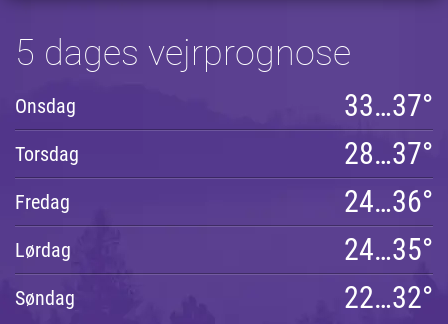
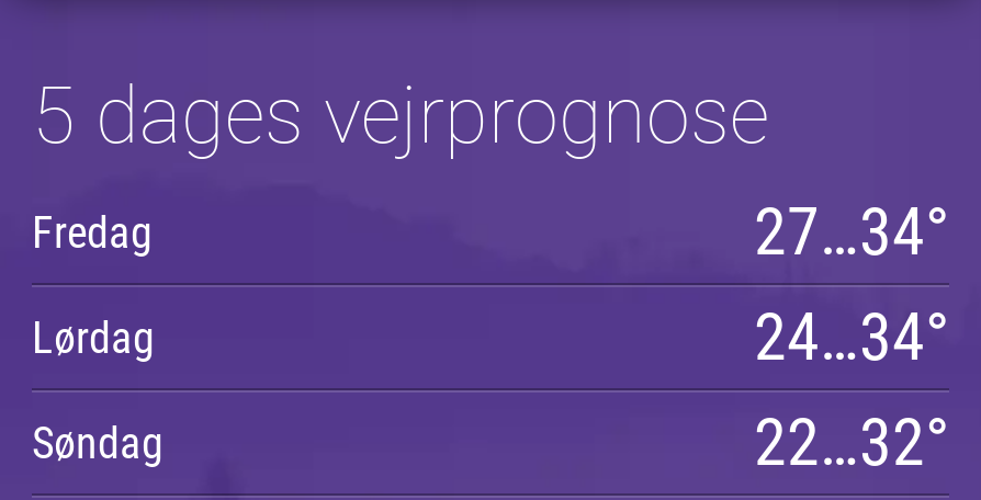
- Onsdag
- 33…37°
- Torsdag
- 28…37°

- 24…36°
+ 27…34°

- 24…35°
+ 24…34°
